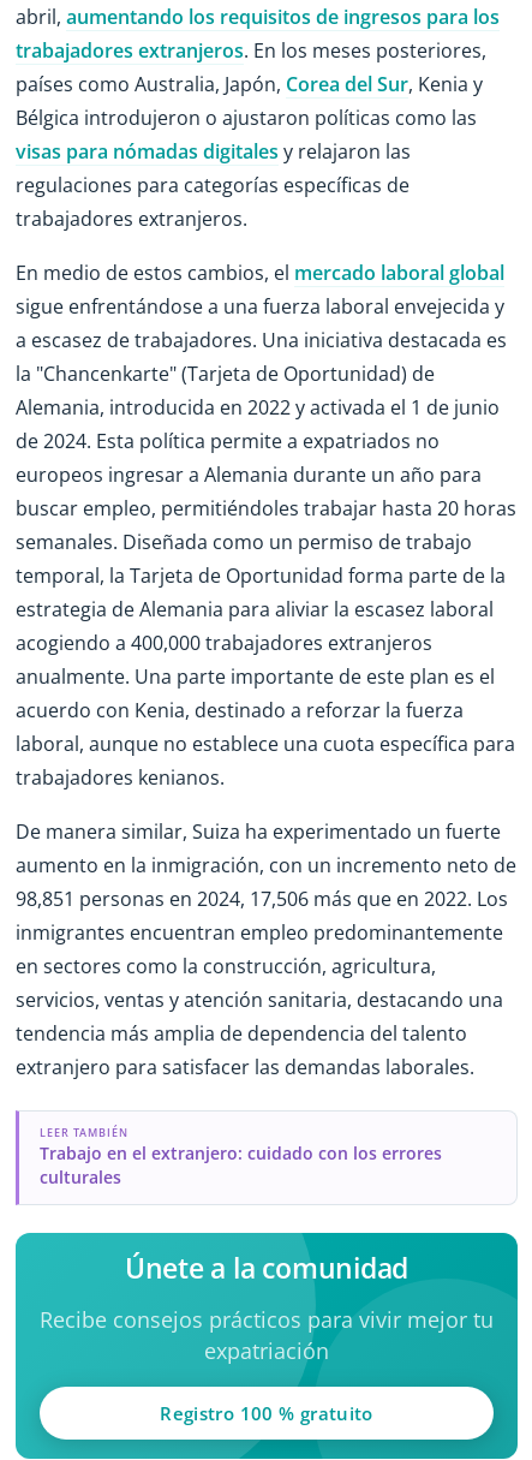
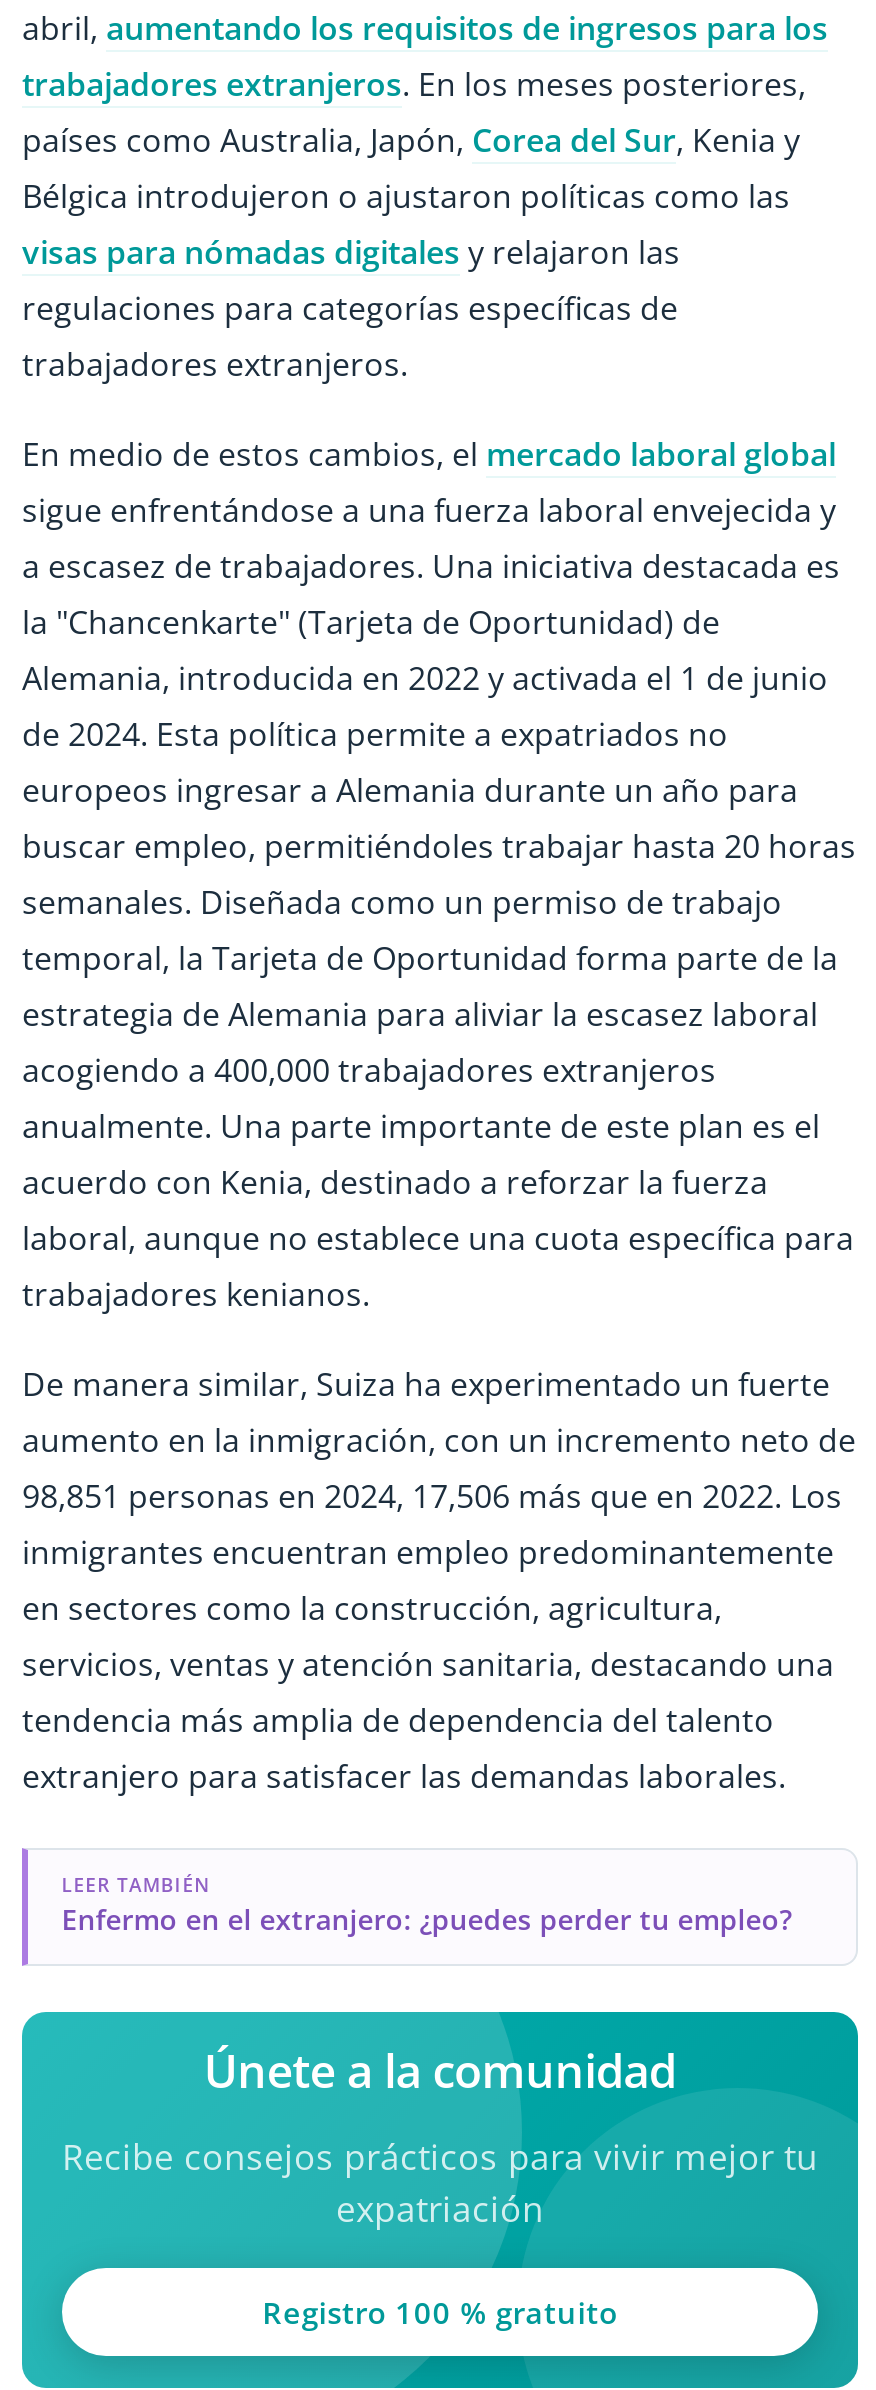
- Trabajo en el extranjero: cuidado con los errores
- culturales
+ Enfermo en el extranjero: ¿puedes perder tu empleo?
